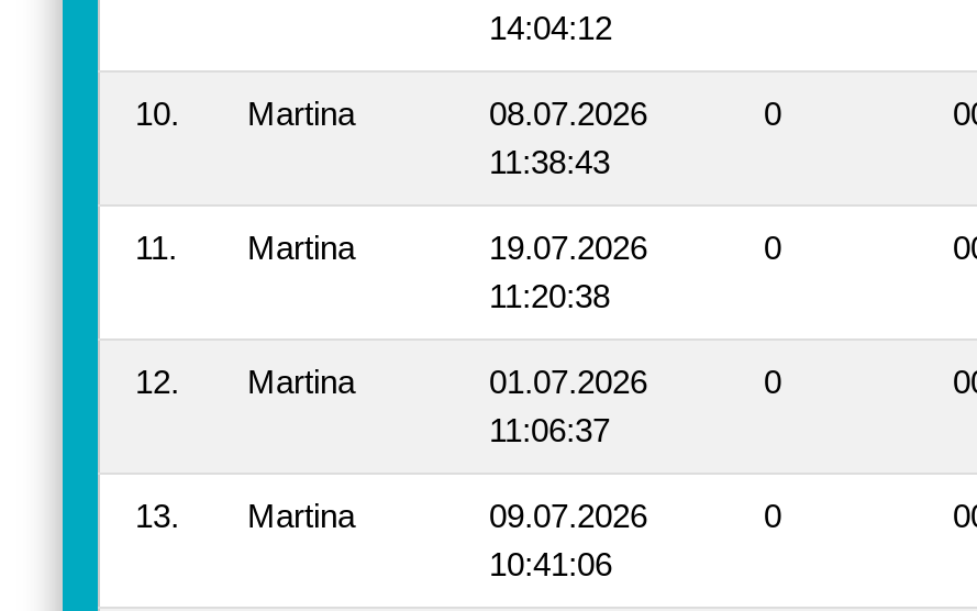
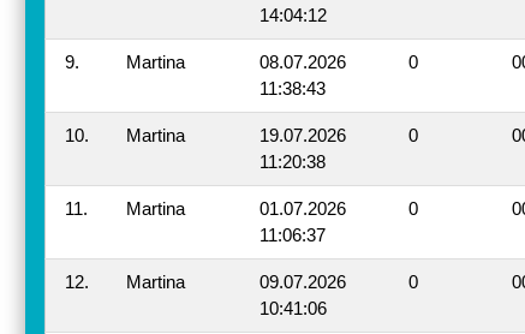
- 10.
+ 9.

- 11. Martina
+ 10. Martina

- 12. Martina
+ 11. Martina

- 13. Martina
+ 12. Martina
